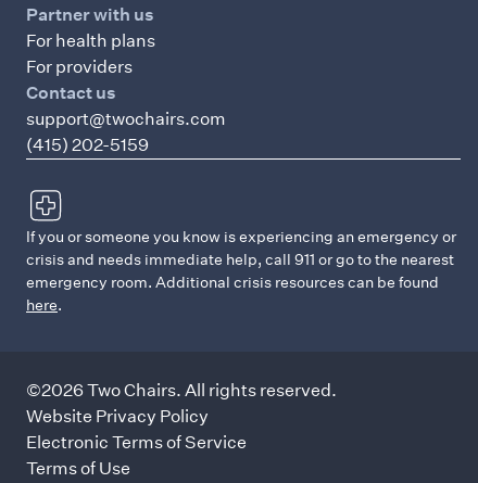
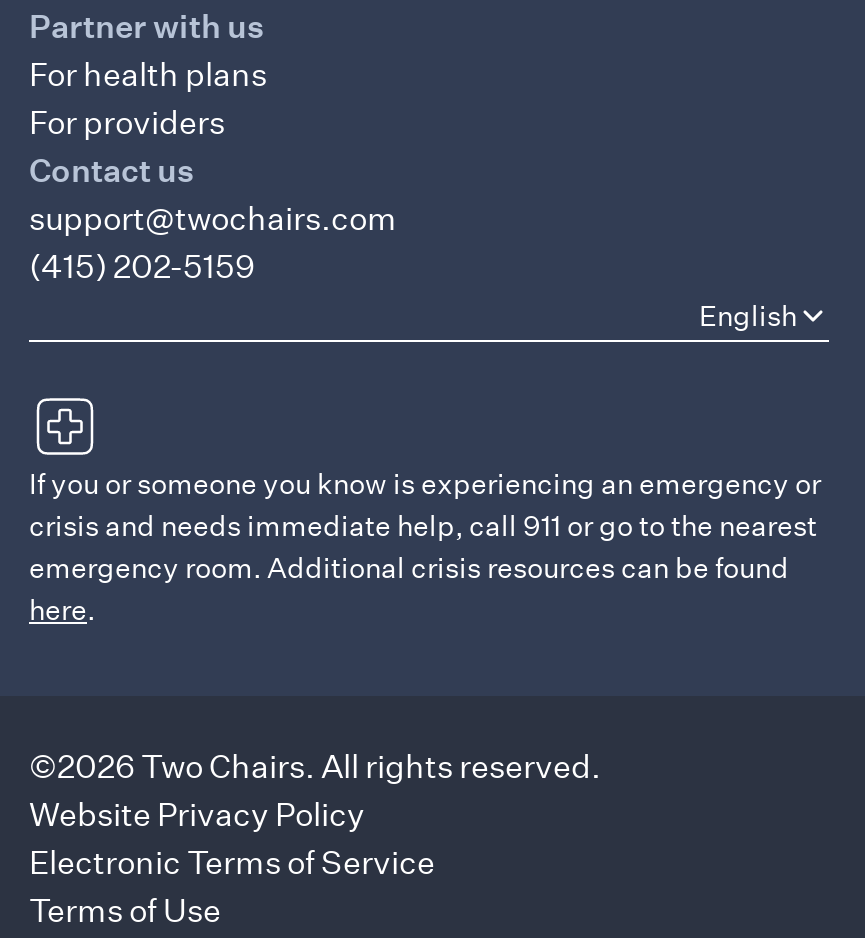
+ English
